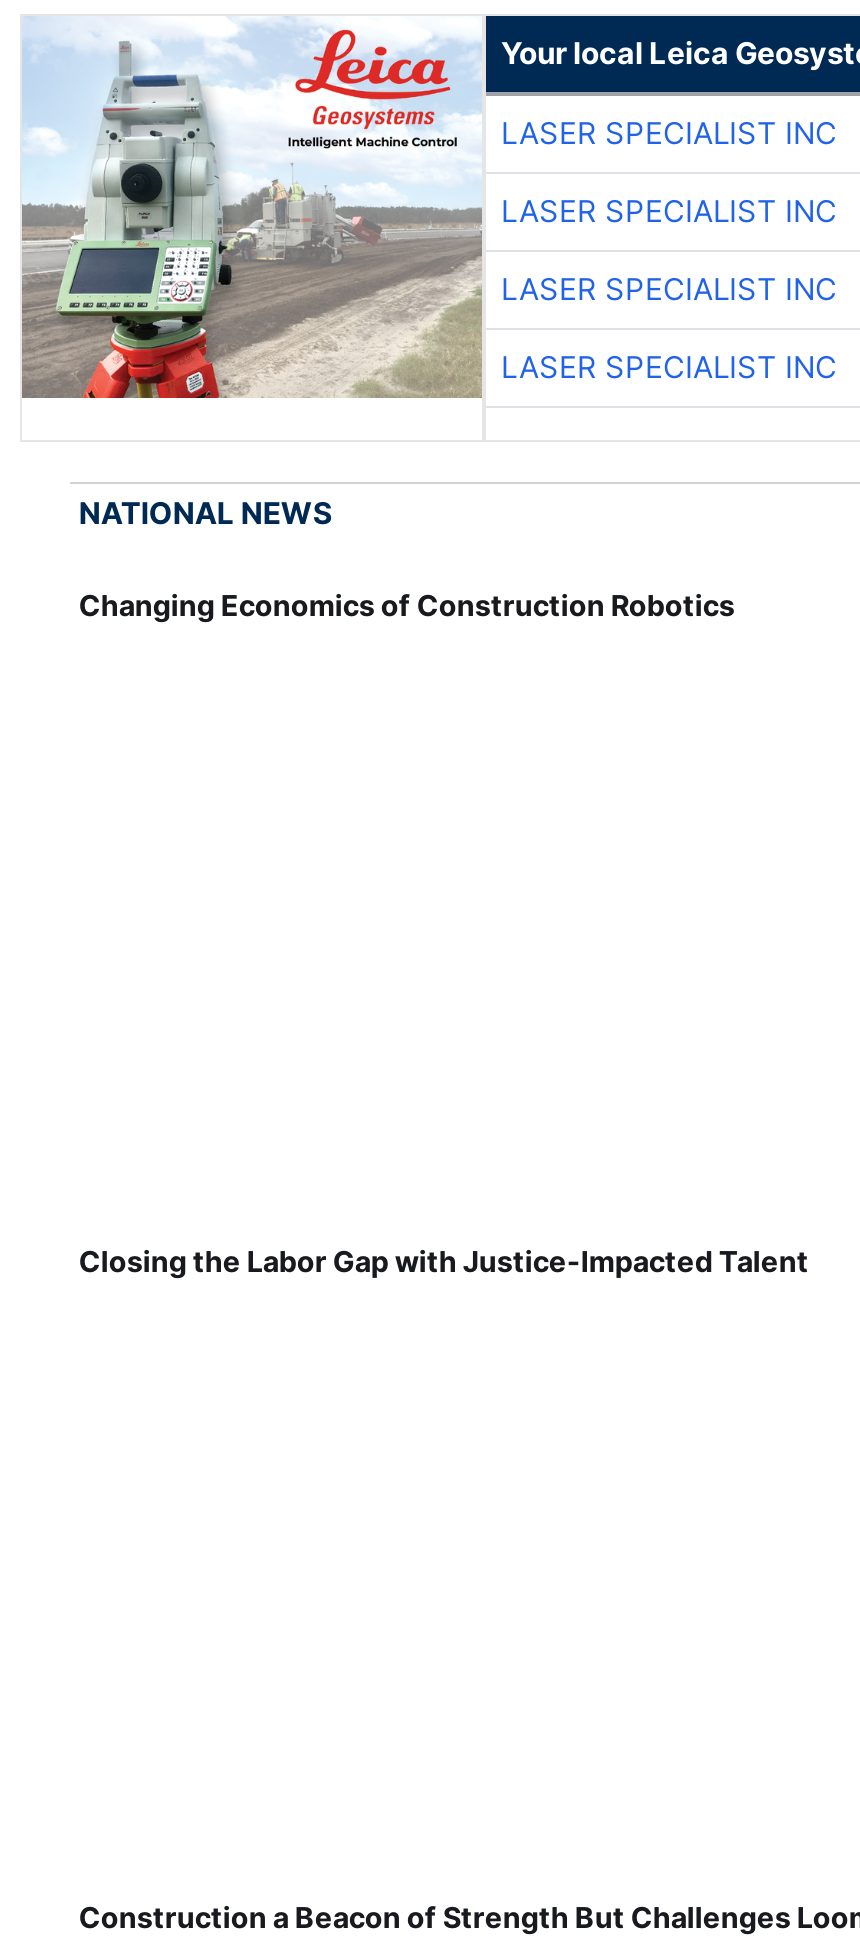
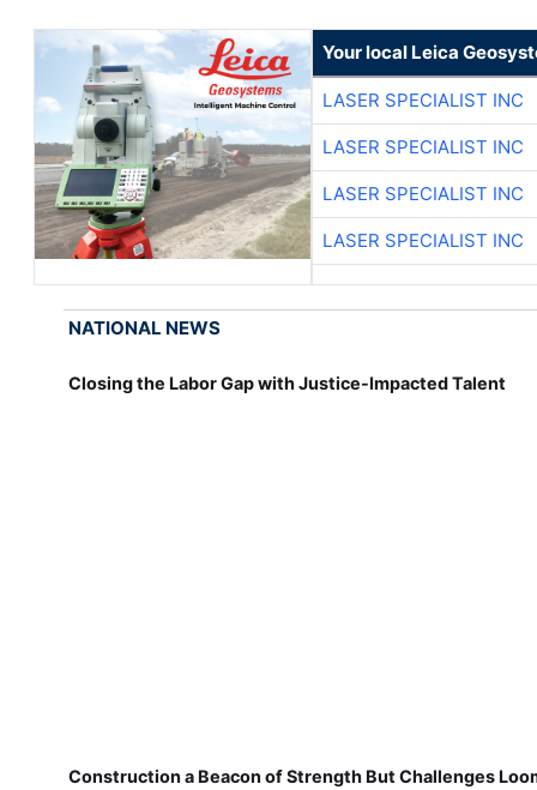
- Changing Economics of Construction Robotics
